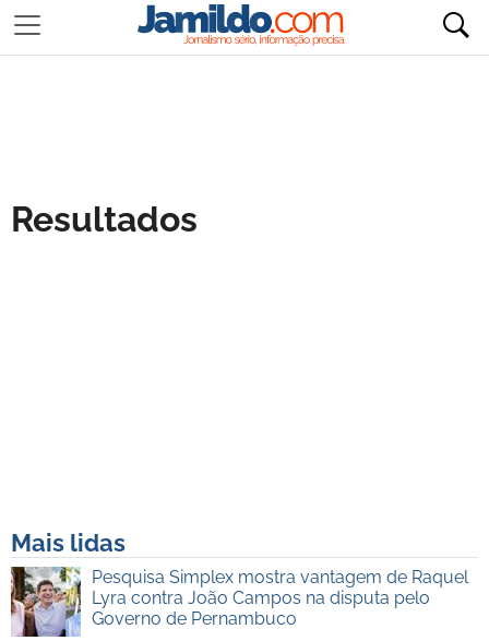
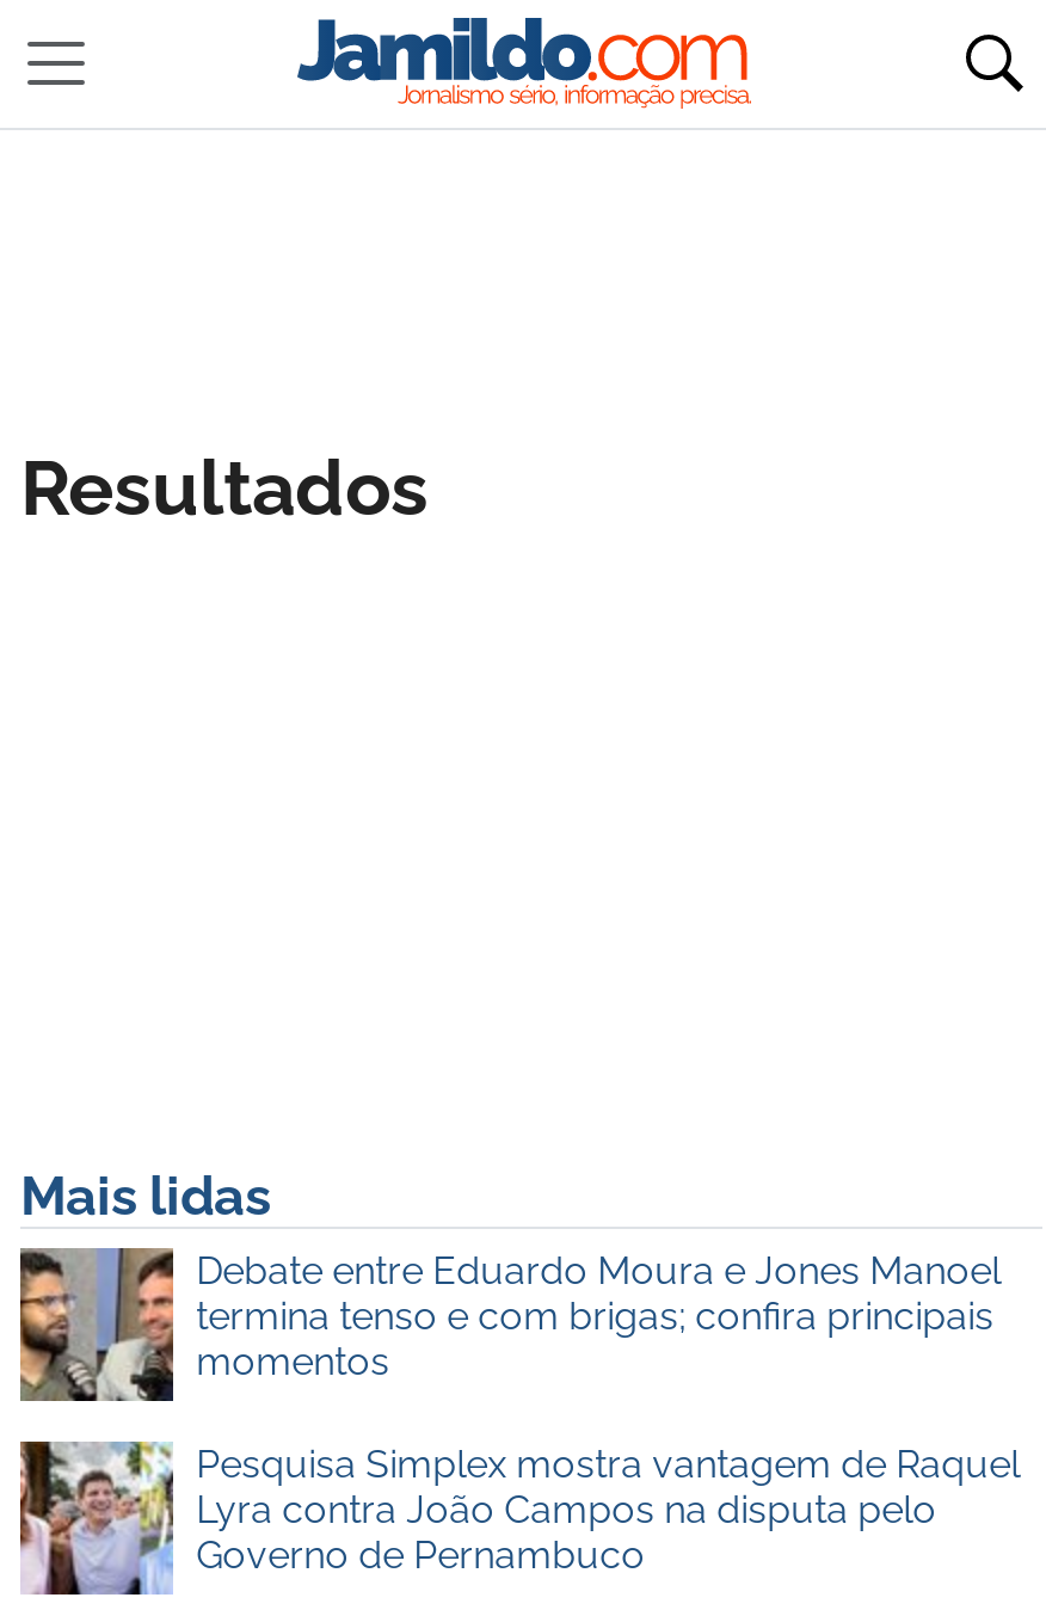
+ [image]
+ Debate entre Eduardo Moura e Jones Manoel
+ termina tenso e com brigas; confira principais
+ momentos
